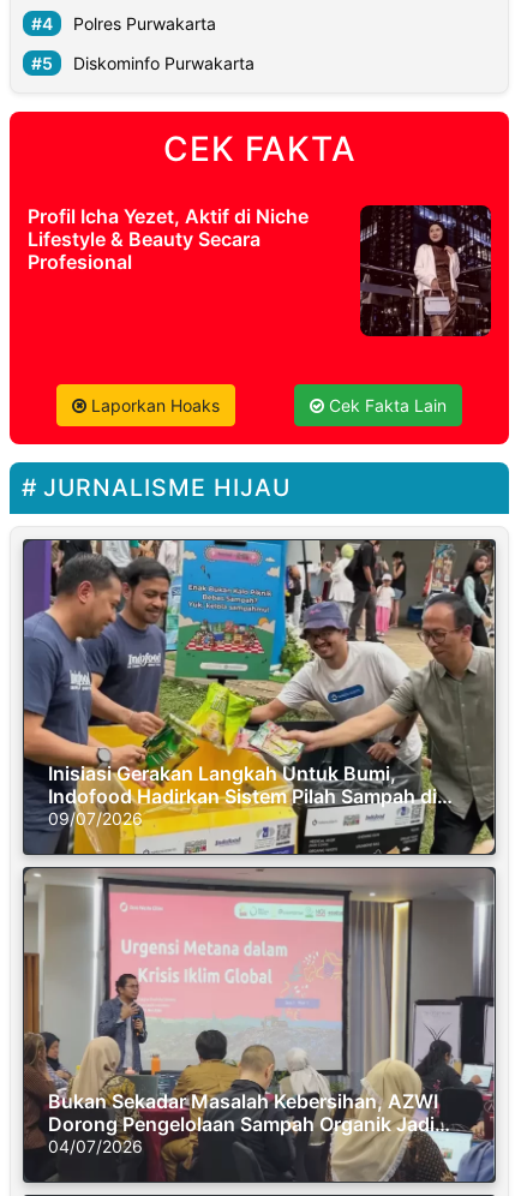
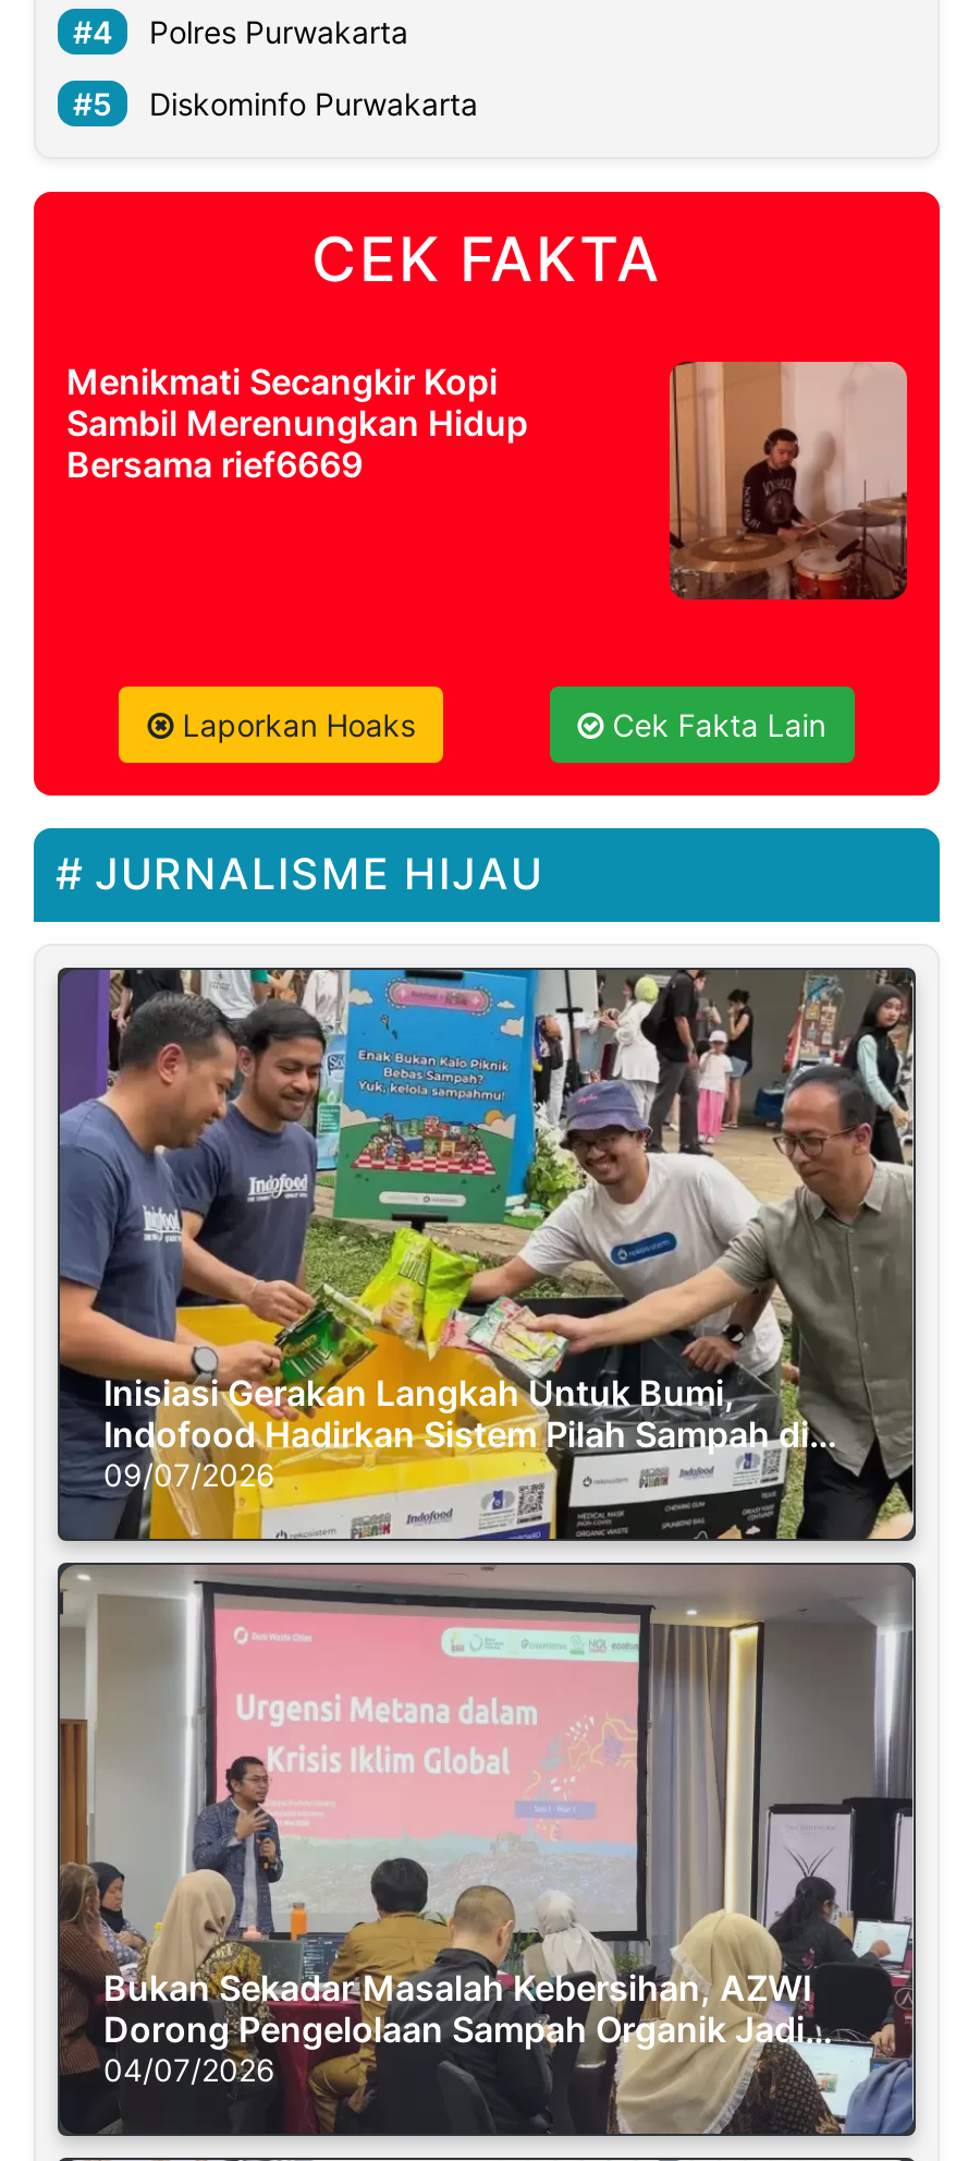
- Profil Icha Yezet, Aktif di Niche
- Lifestyle & Beauty Secara
- Profesional
+ Menikmati Secangkir Kopi
+ Sambil Merenungkan Hidup
+ Bersama rief6669

- [image]
+ [image]
